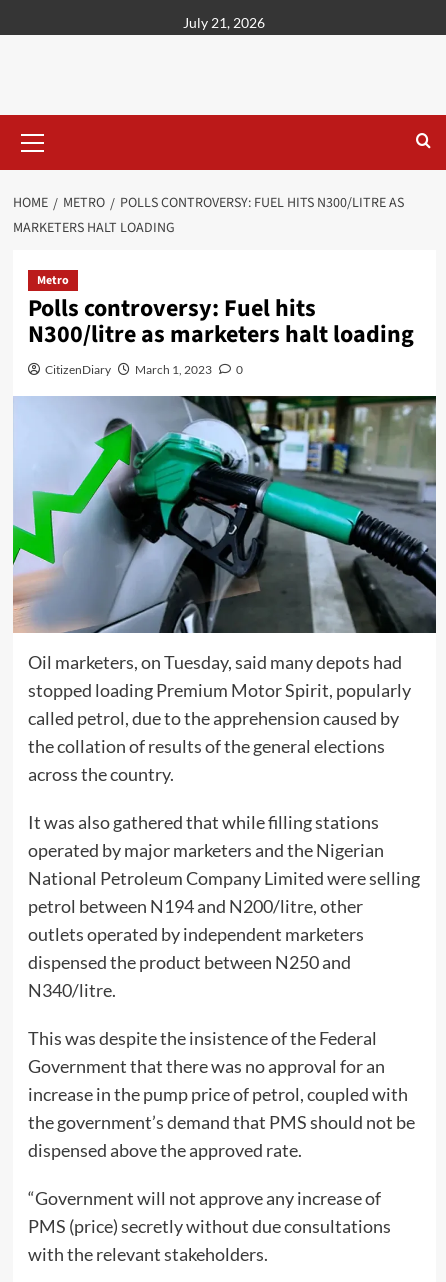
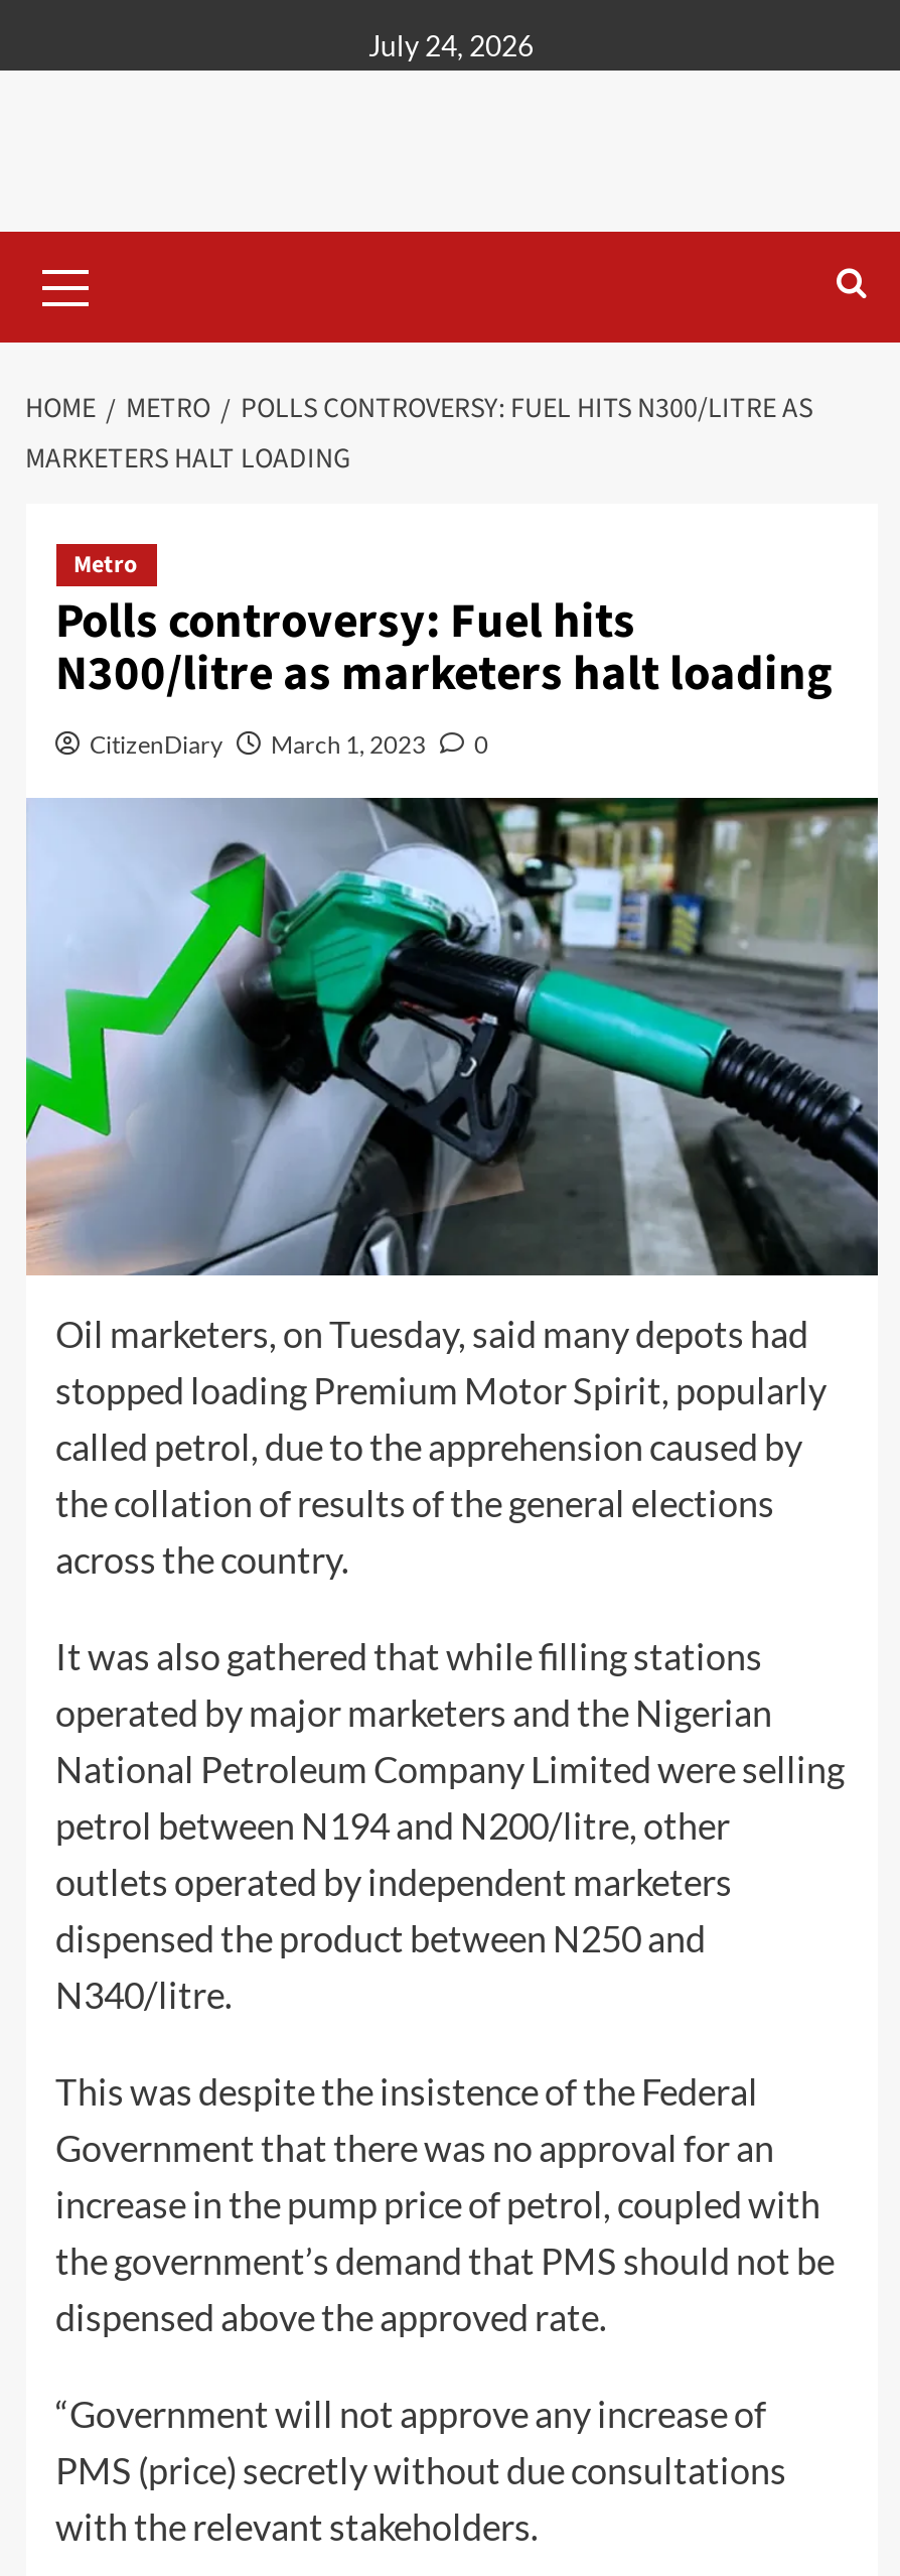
- July 21, 2026
+ July 24, 2026
